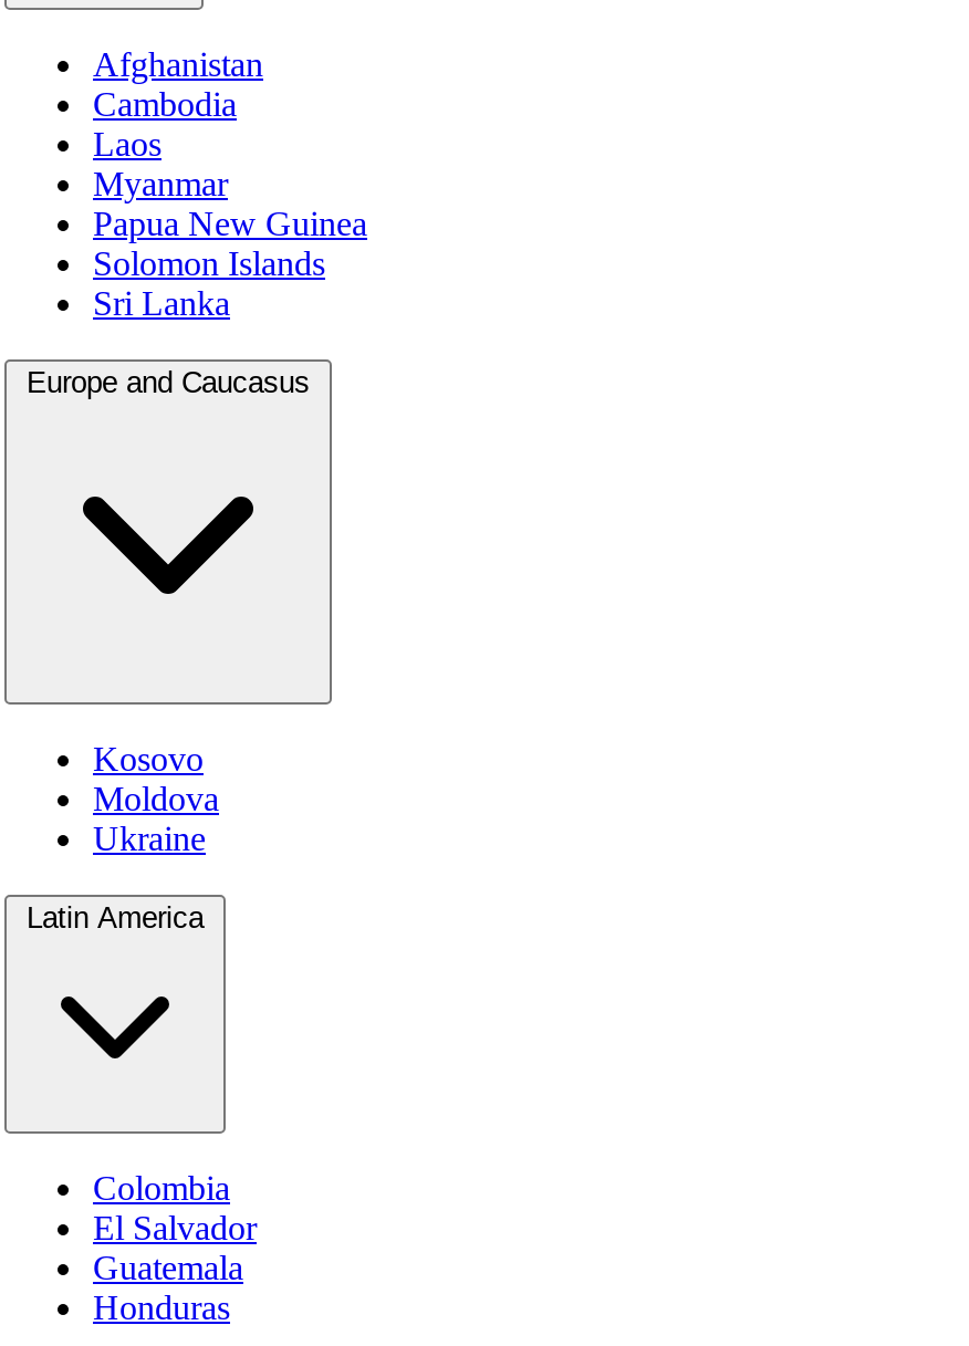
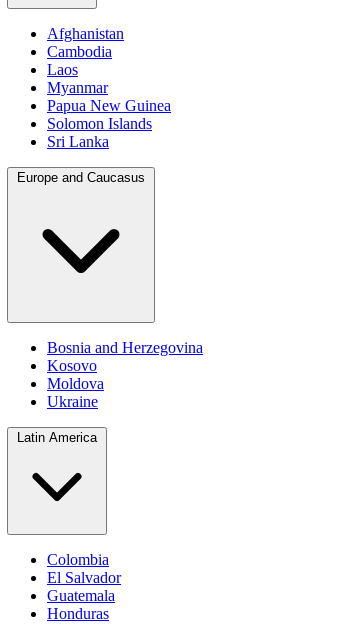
+ Bosnia and Herzegovina
